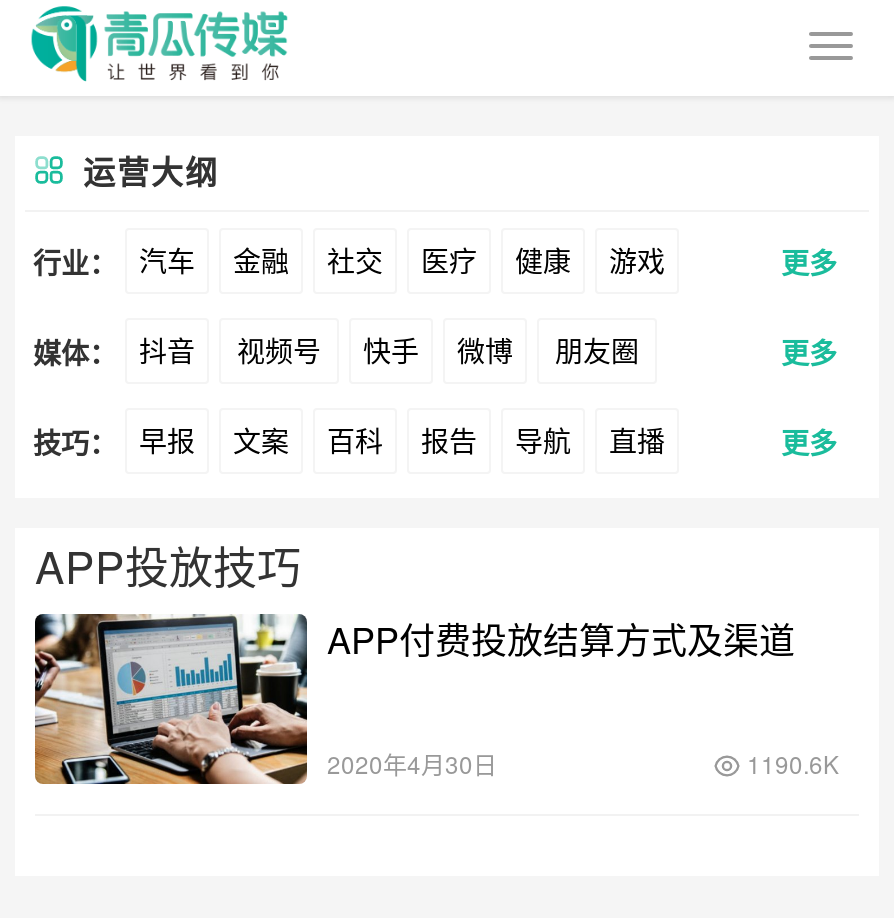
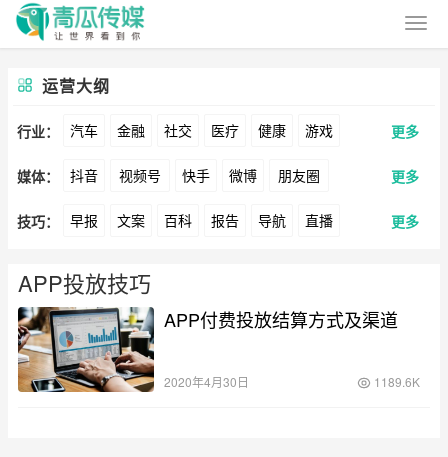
- 1190.6K
+ 1189.6K
